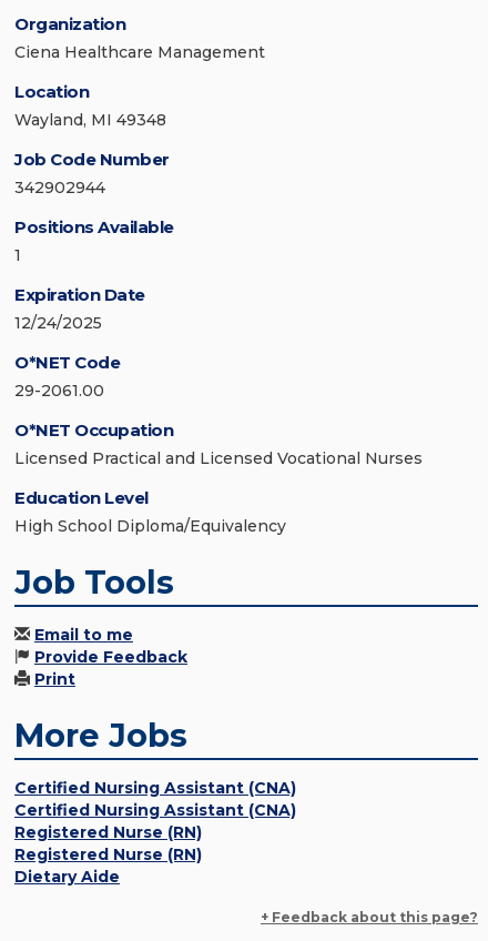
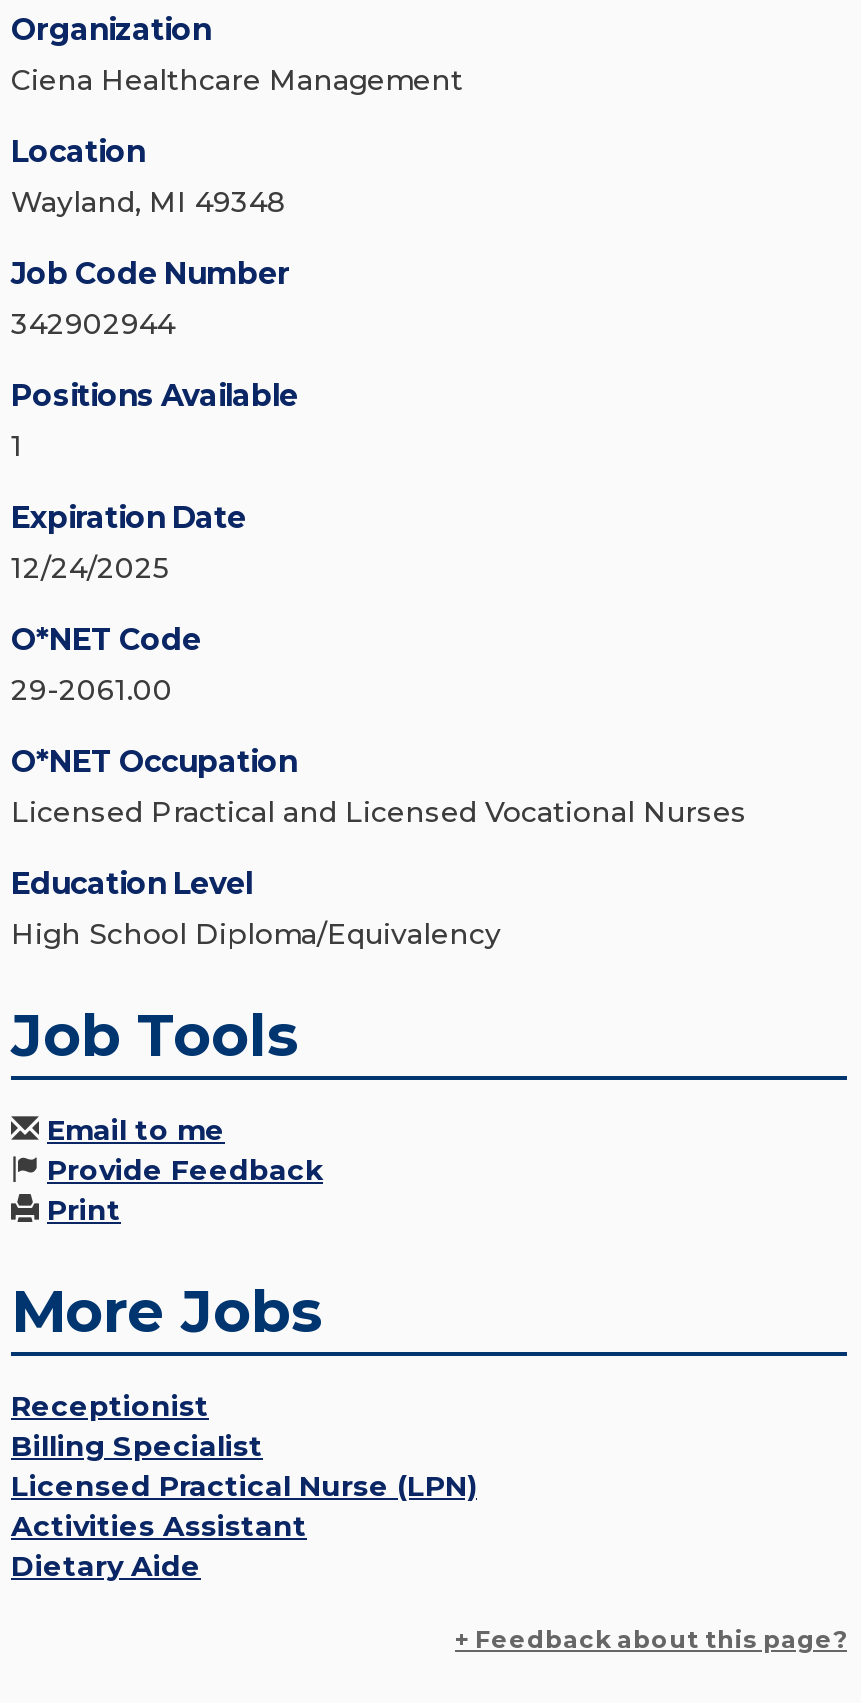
- Certified Nursing Assistant (CNA)
- Certified Nursing Assistant (CNA)
- Registered Nurse (RN)
- Registered Nurse (RN)
+ Receptionist
+ Billing Specialist
+ Licensed Practical Nurse (LPN)
+ Activities Assistant
